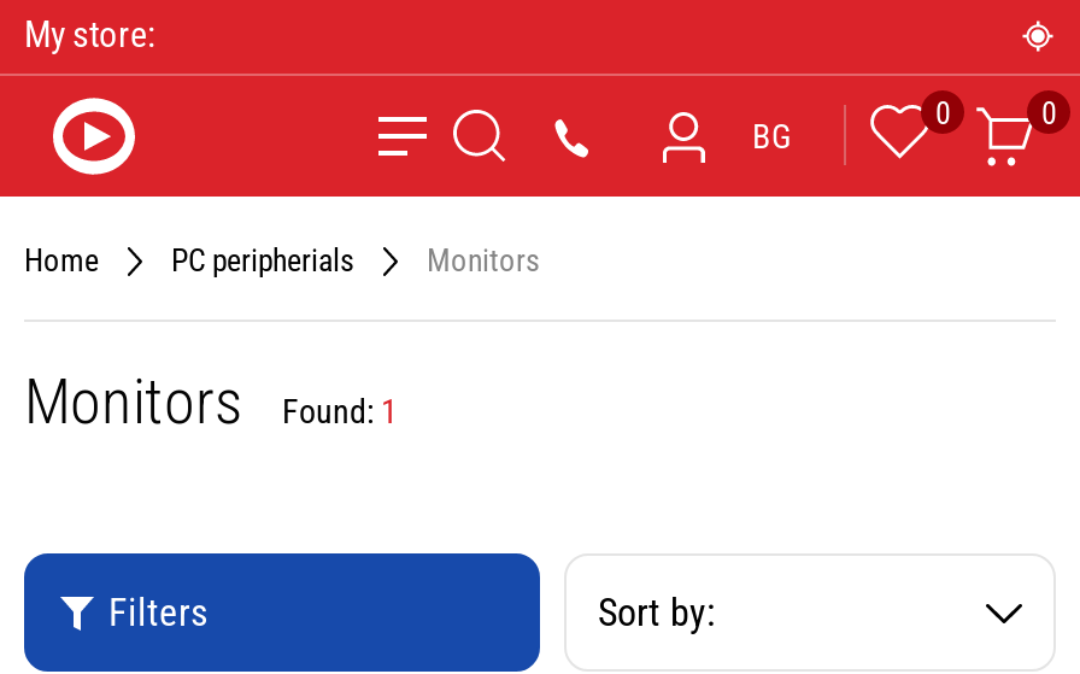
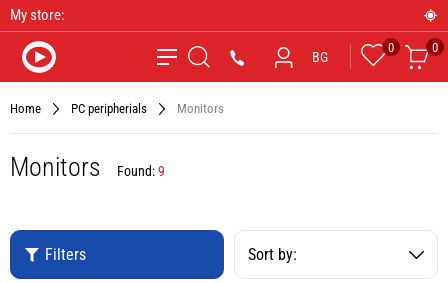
- Monitors Found: 1
+ Monitors Found: 9
